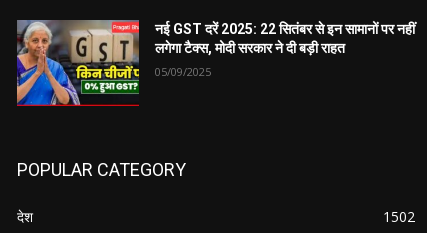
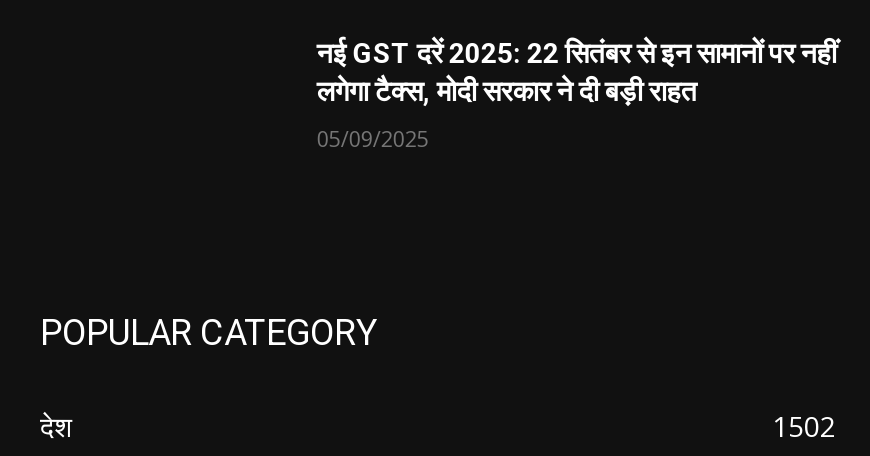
- [image]
